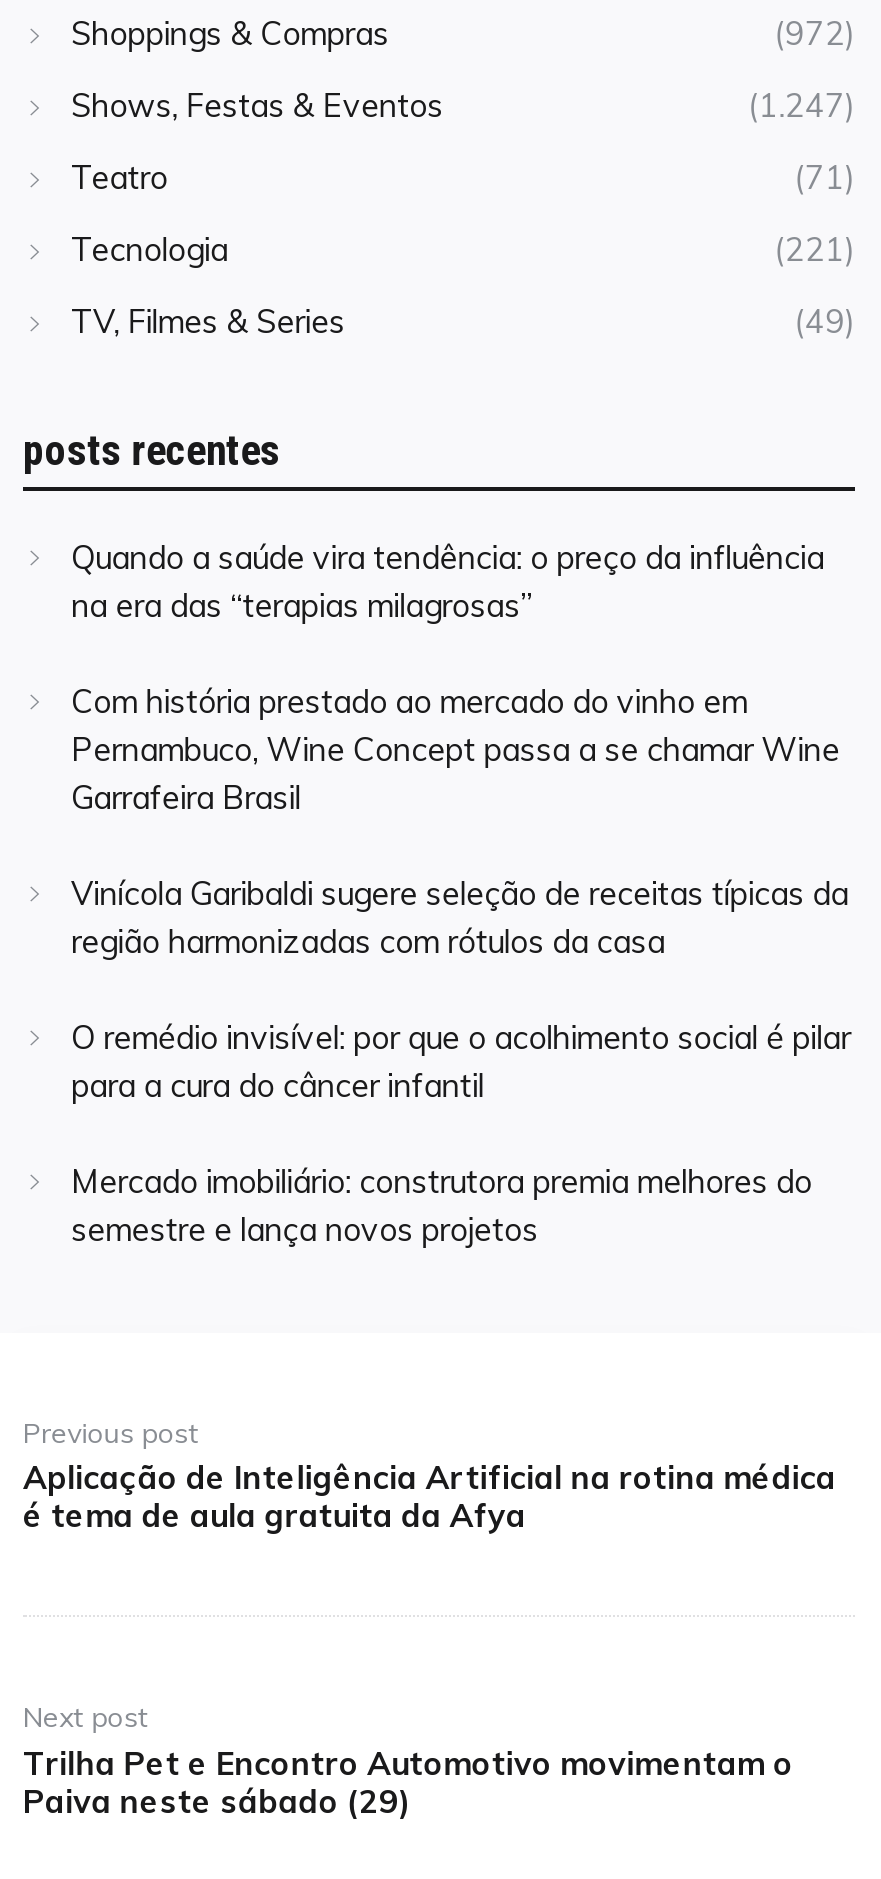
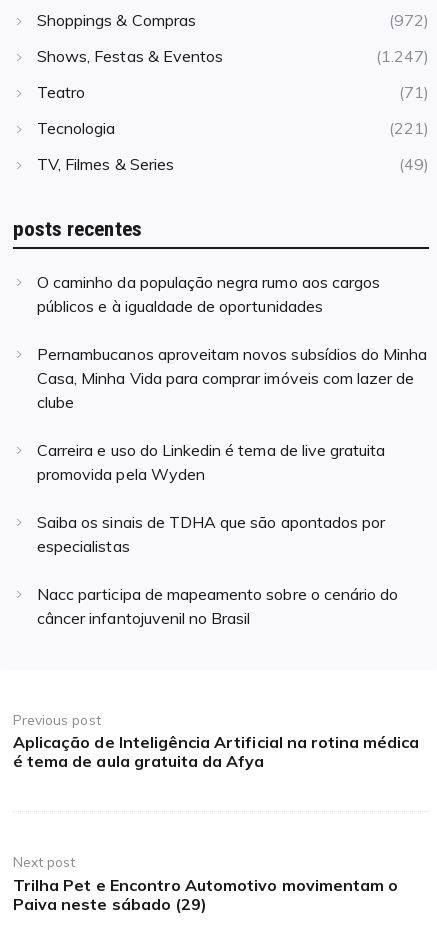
- Quando a saúde vira tendência: o preço da influência
- na era das “terapias milagrosas”
+ O caminho da população negra rumo aos cargos
+ públicos e à igualdade de oportunidades

- Com história prestado ao mercado do vinho em
- Pernambuco, Wine Concept passa a se chamar Wine
- Garrafeira Brasil
+ Pernambucanos aproveitam novos subsídios do Minha
+ Casa, Minha Vida para comprar imóveis com lazer de
+ clube

- Vinícola Garibaldi sugere seleção de receitas típicas da
- região harmonizadas com rótulos da casa
+ Carreira e uso do Linkedin é tema de live gratuita
+ promovida pela Wyden

- O remédio invisível: por que o acolhimento social é pilar
- para a cura do câncer infantil
+ Saiba os sinais de TDHA que são apontados por
+ especialistas

- Mercado imobiliário: construtora premia melhores do
- semestre e lança novos projetos
+ Nacc participa de mapeamento sobre o cenário do
+ câncer infantojuvenil no Brasil
